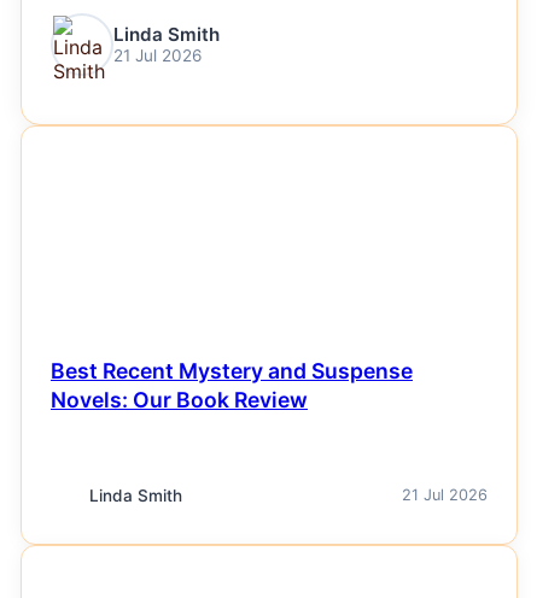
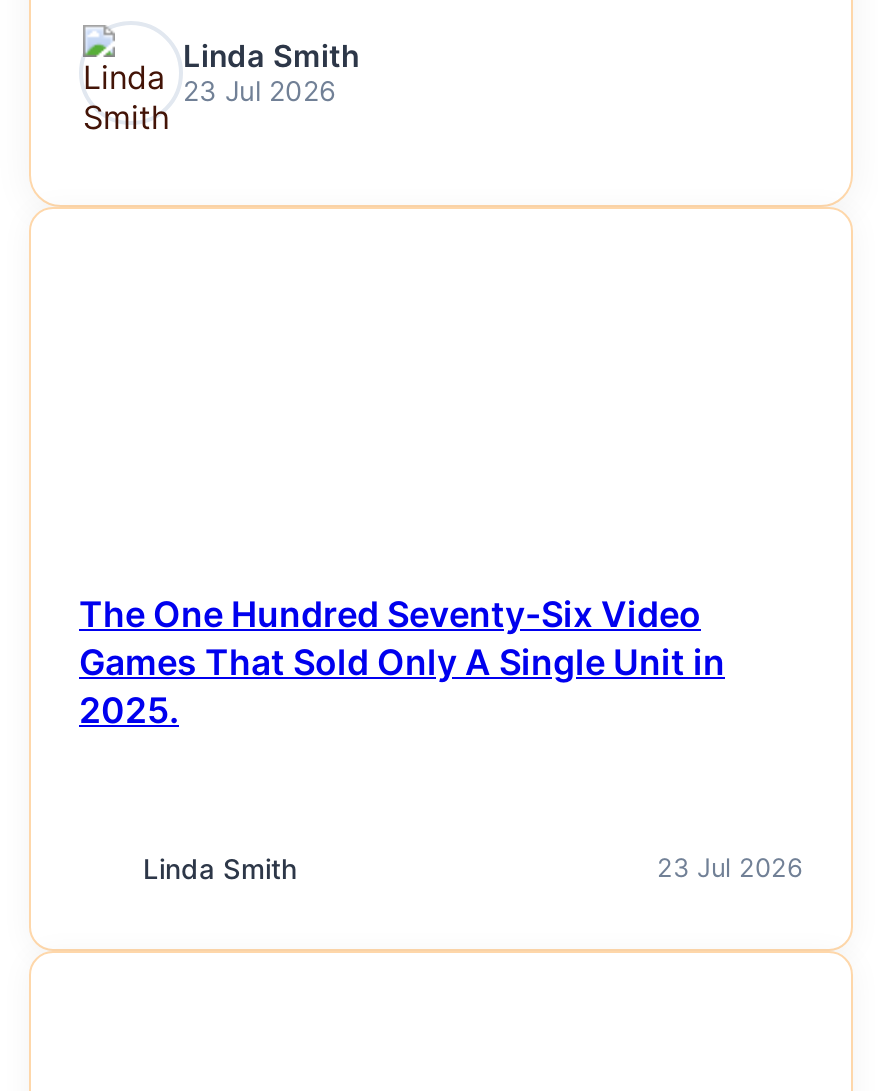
- 21 Jul 2026
+ 23 Jul 2026

- Best Recent Mystery and Suspense
- Novels: Our Book Review
+ The One Hundred Seventy-Six Video
+ Games That Sold Only A Single Unit in
+ 2025.

- 21 Jul 2026
+ 23 Jul 2026
